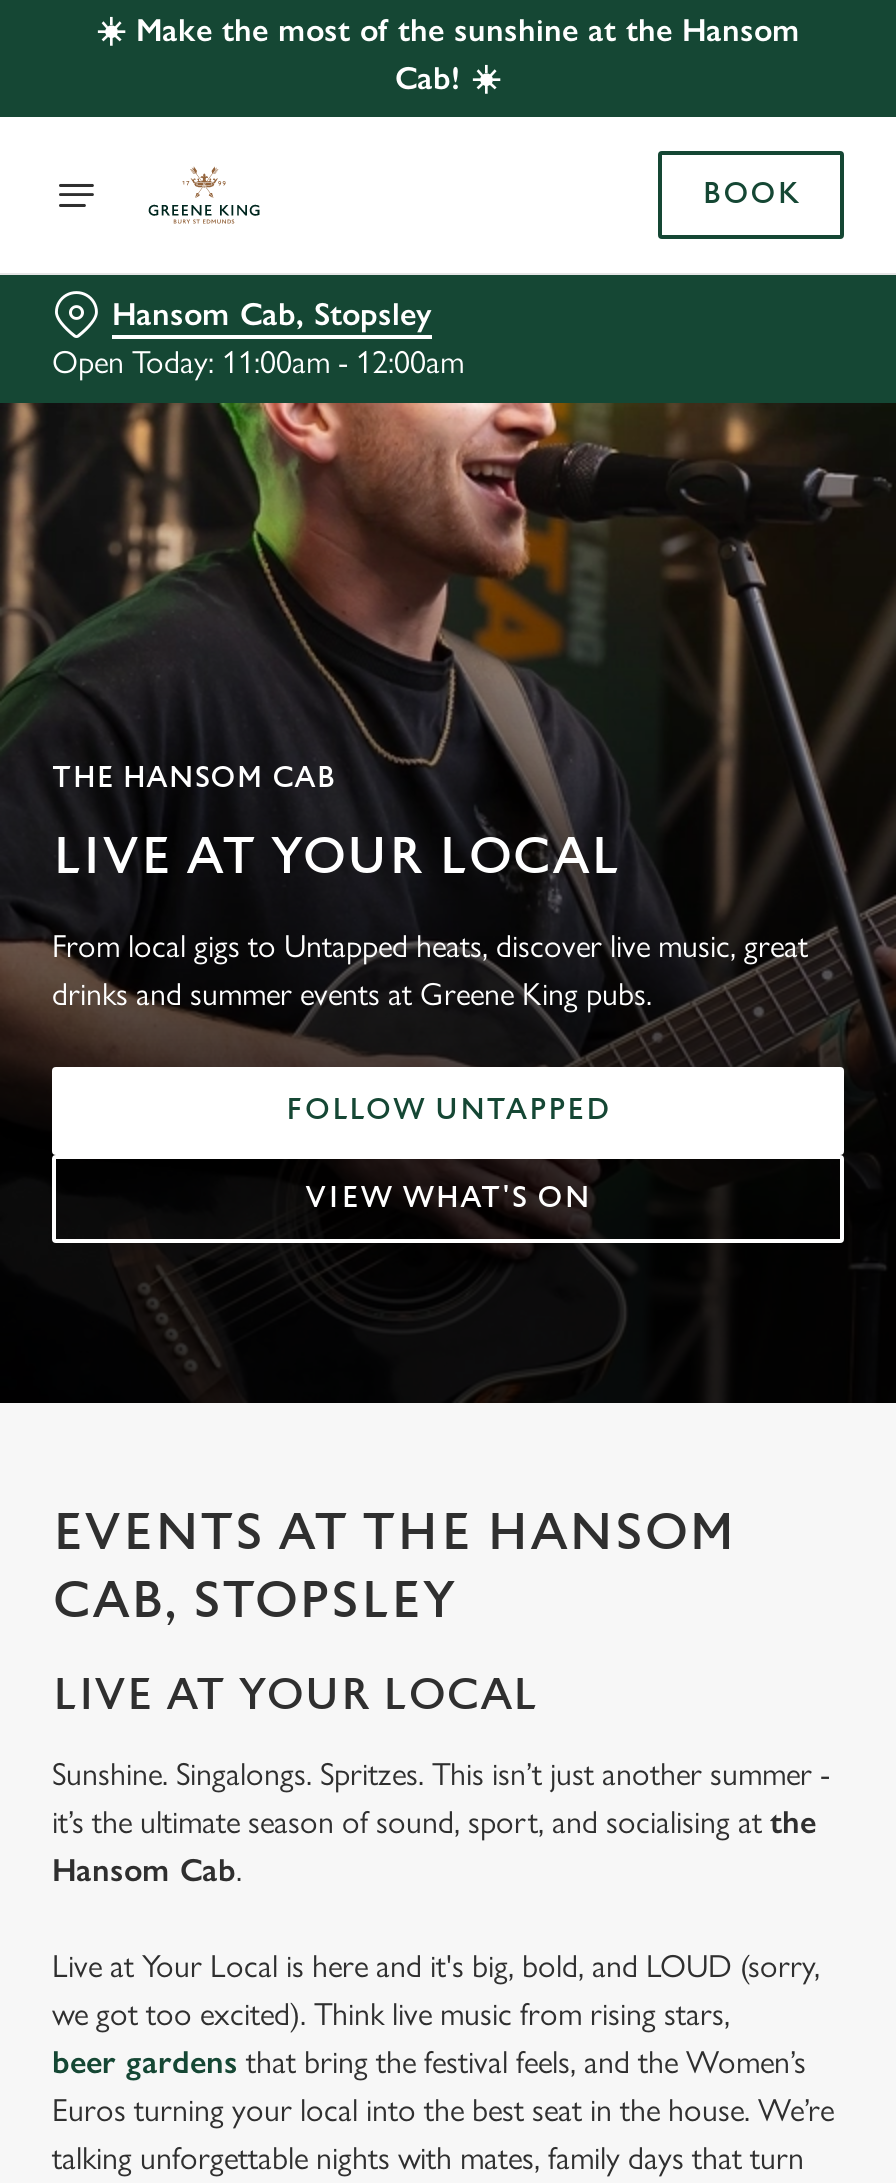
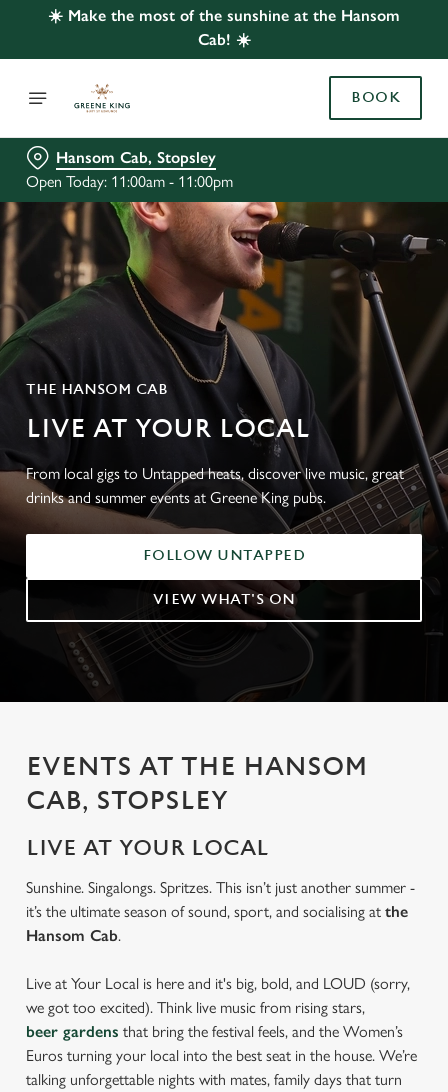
- Open Today: 11:00am - 12:00am
+ Open Today: 11:00am - 11:00pm
